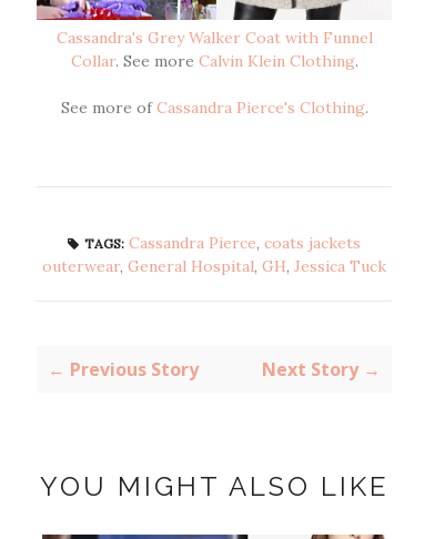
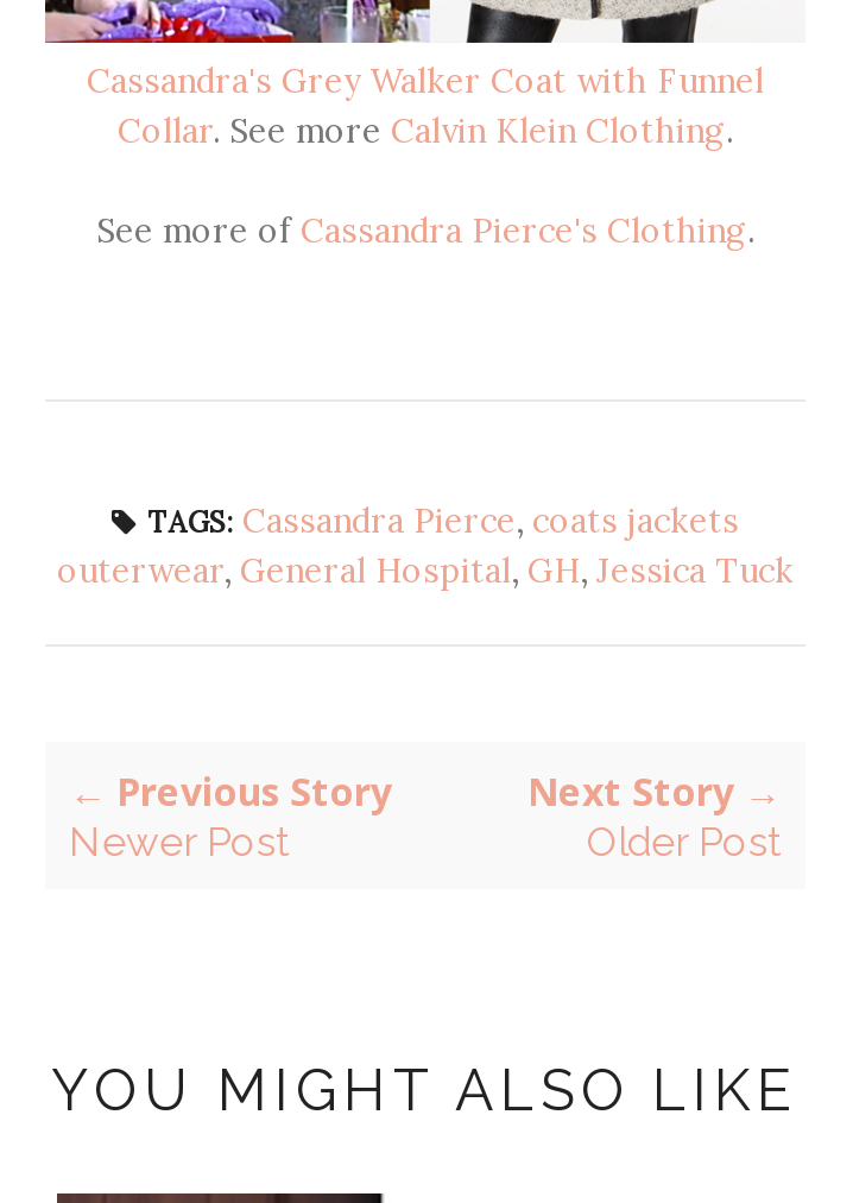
+ Newer Post

+ Older Post
